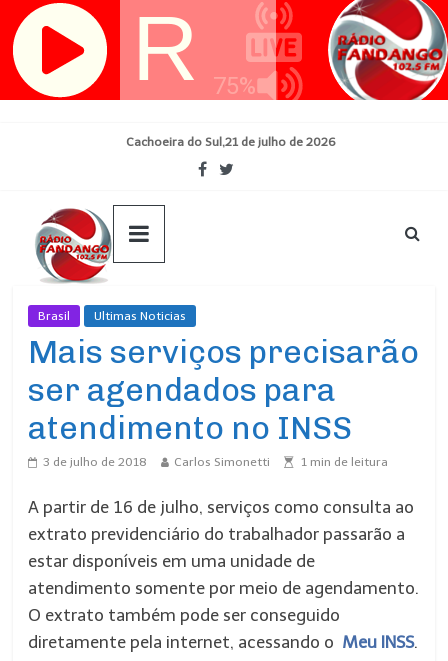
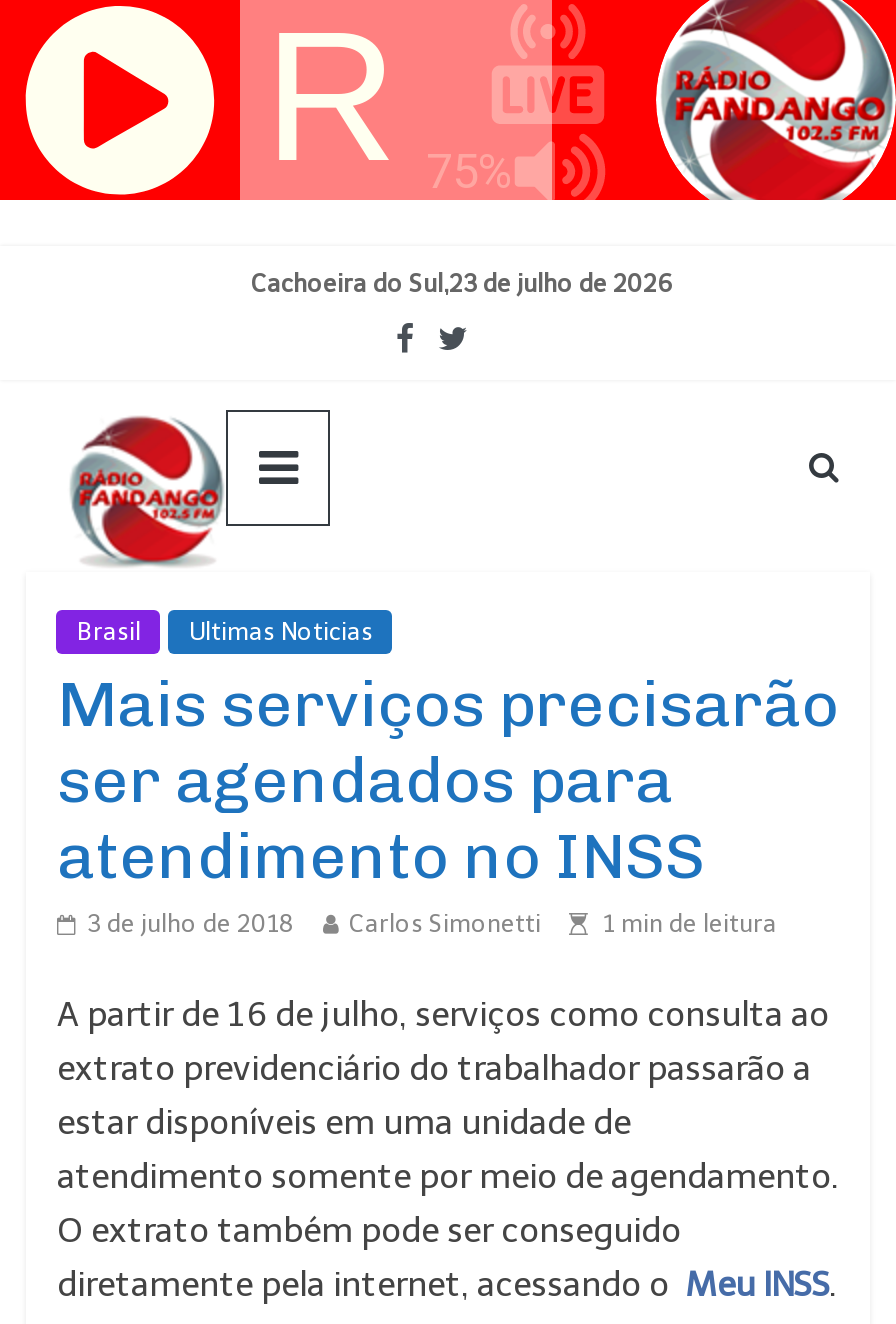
- Cachoeira do Sul,21 de julho de 2026
+ Cachoeira do Sul,23 de julho de 2026
